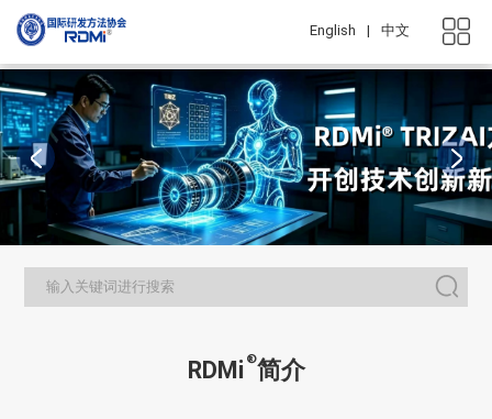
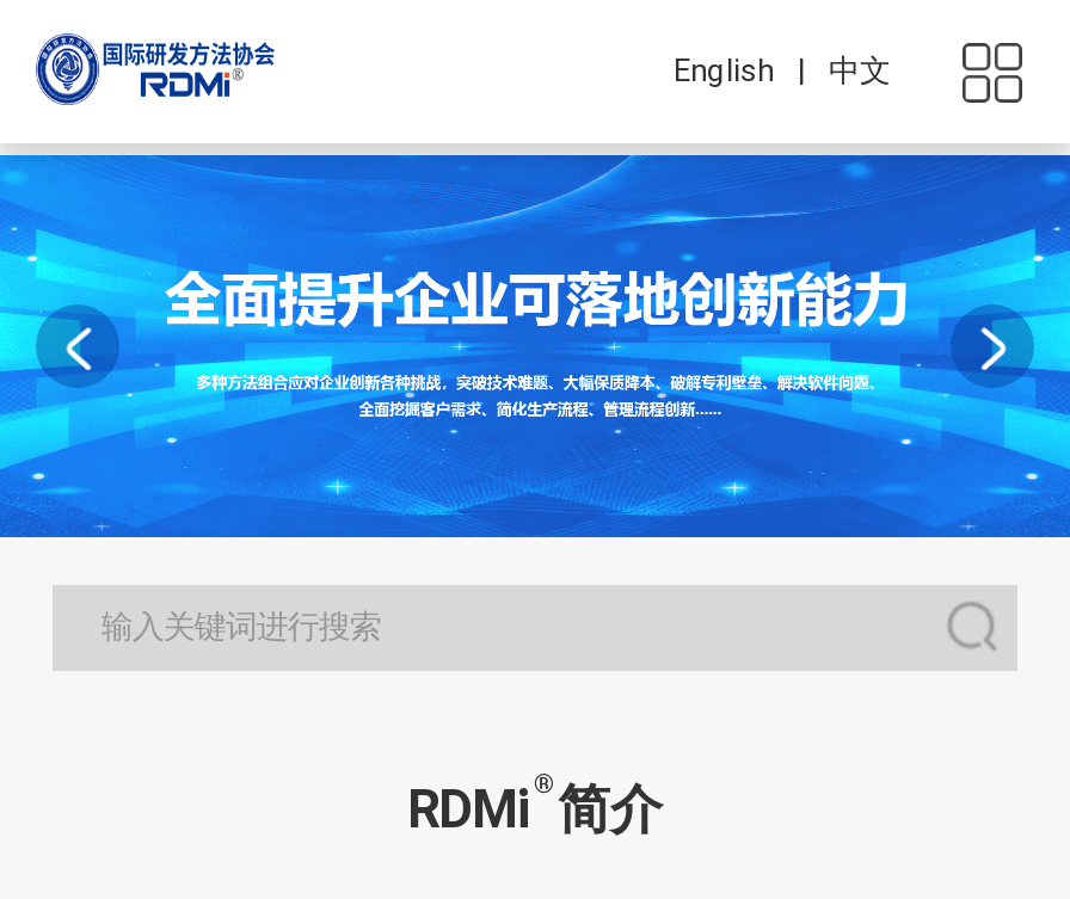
- [image]
+ [image]
